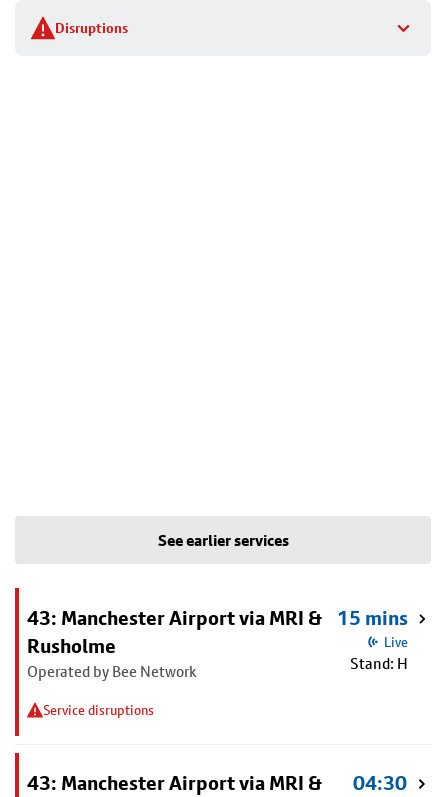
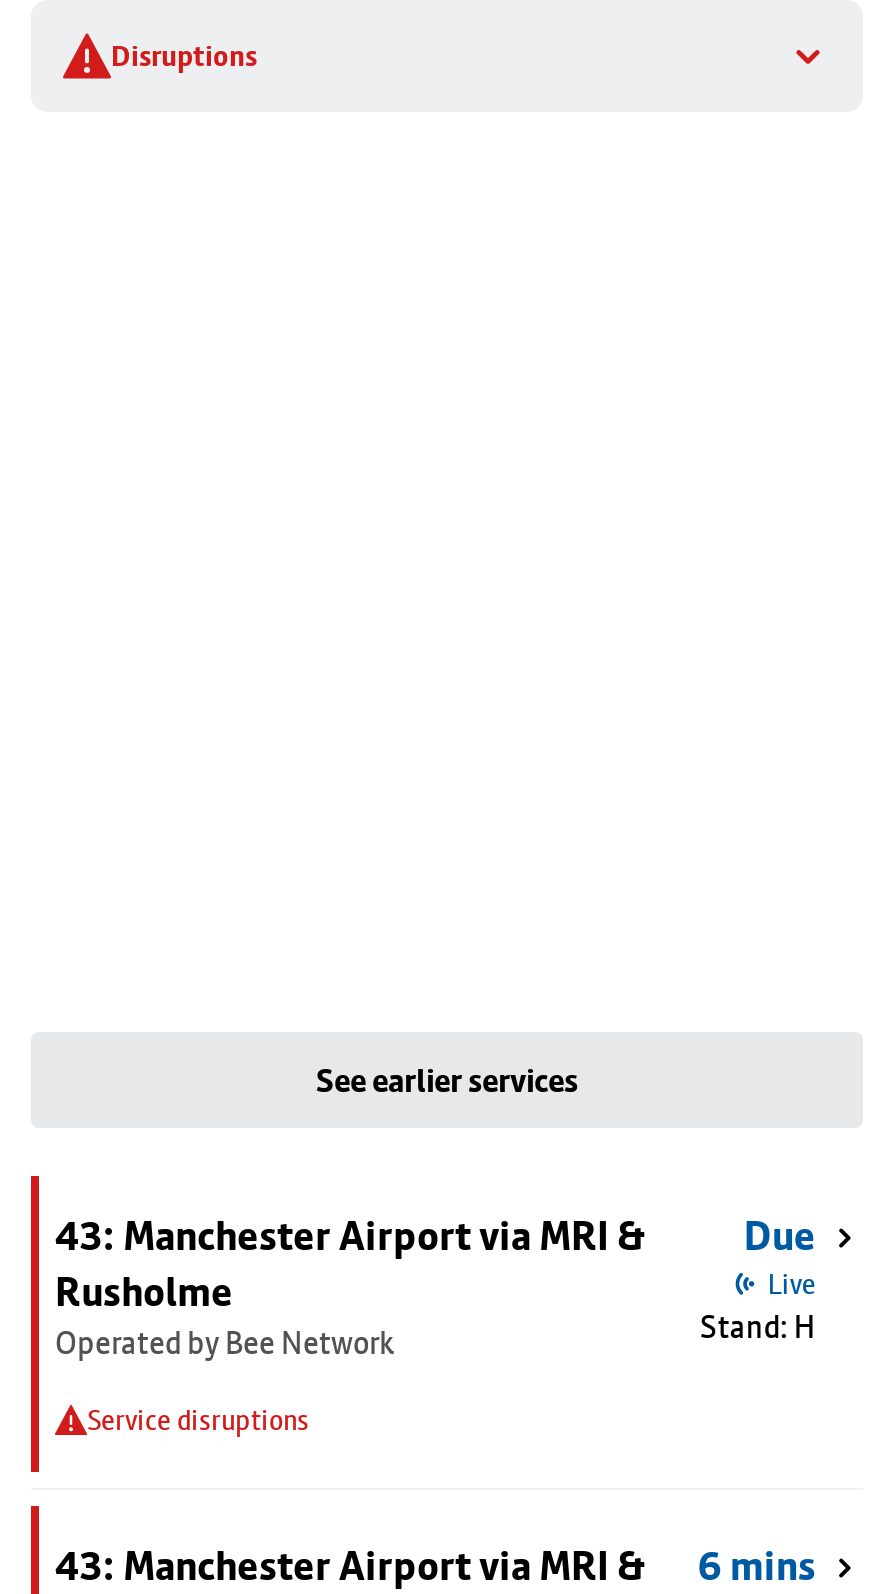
- 15 mins
+ Due

- 43: Manchester Airport via MRI & 04:30
+ 43: Manchester Airport via MRI & 6 mins
